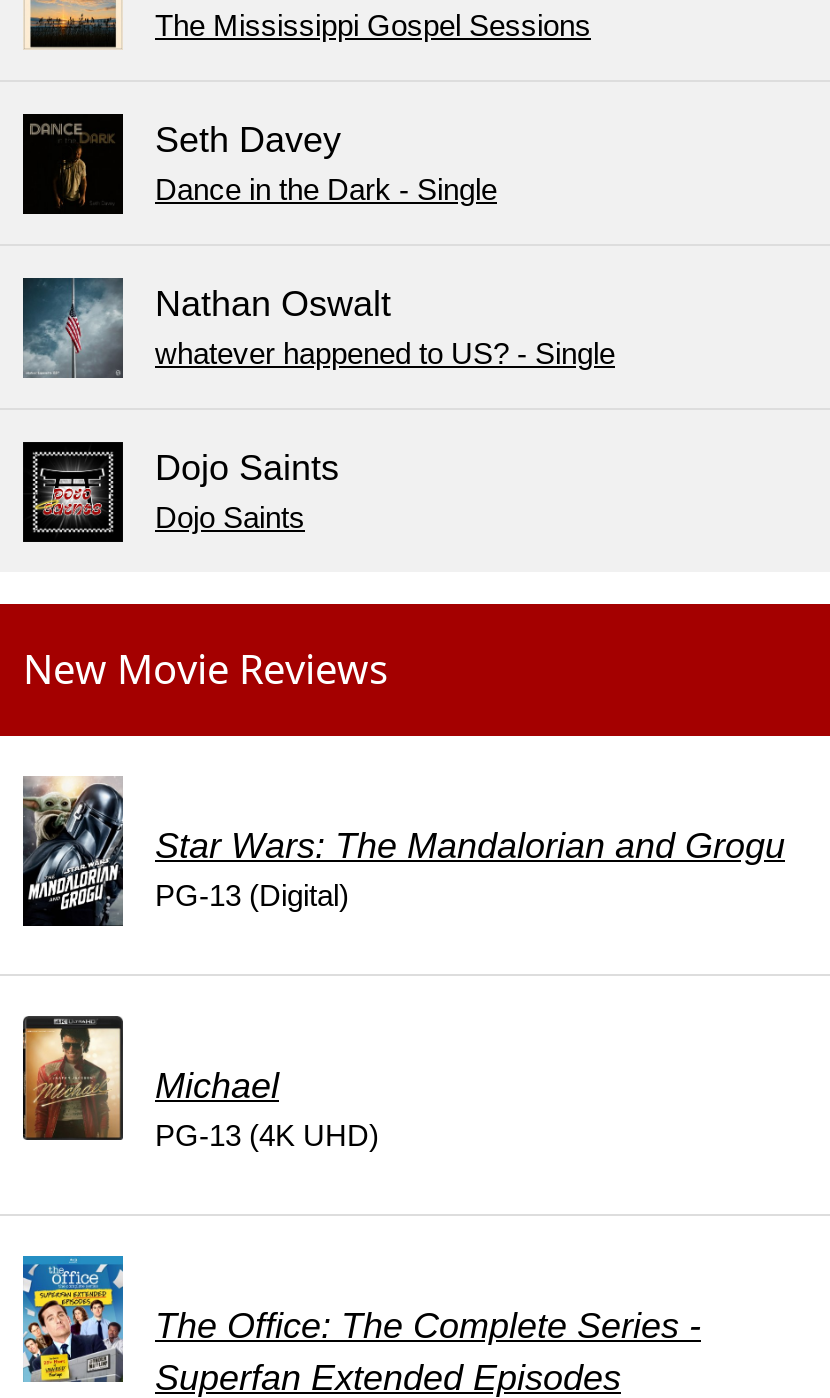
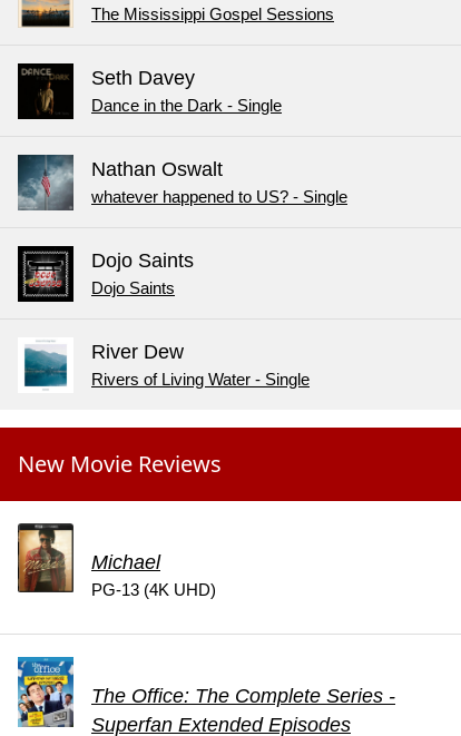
+ [image]
+ River Dew
+ Rivers of Living Water - Single

moved down: New Movie Reviews

- [image]
- Star Wars: The Mandalorian and Grogu
- PG-13 (Digital)
